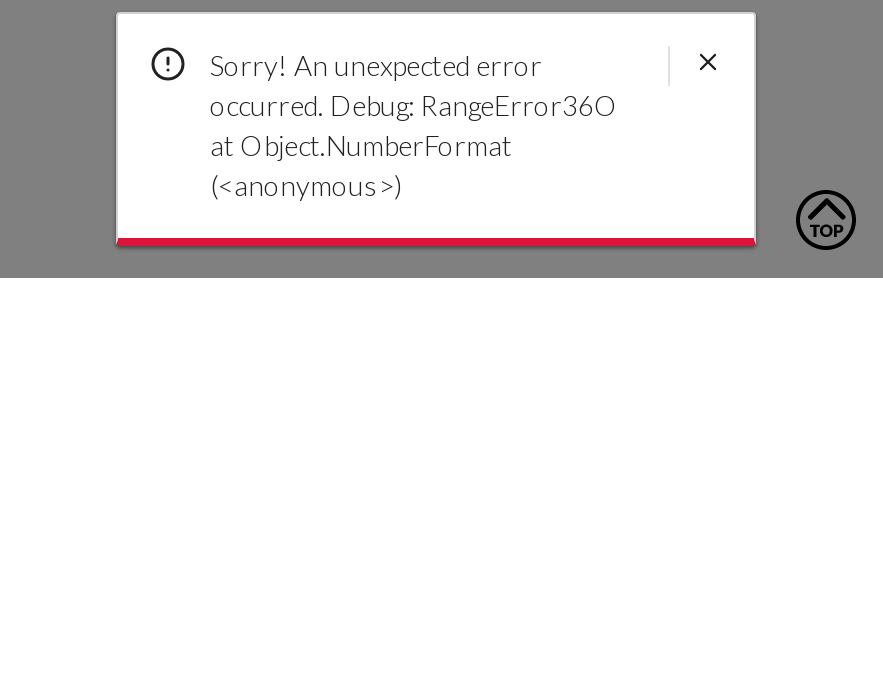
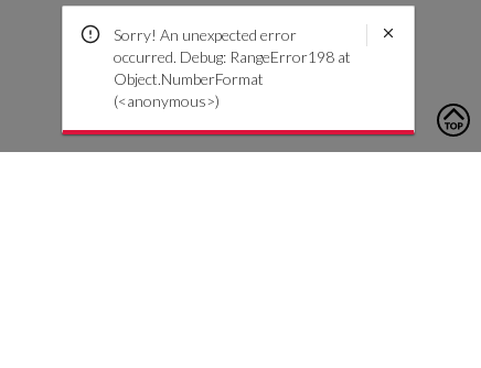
- occurred. Debug: RangeError36O
- at Object.NumberFormat
+ occurred. Debug: RangeError198 at
+ Object.NumberFormat
